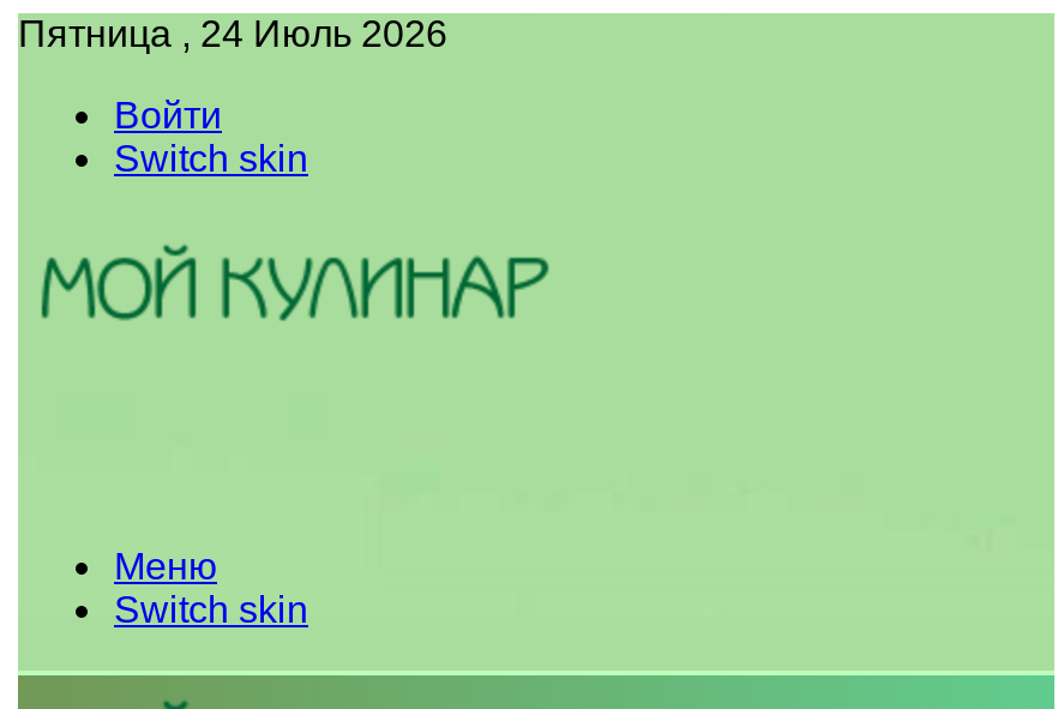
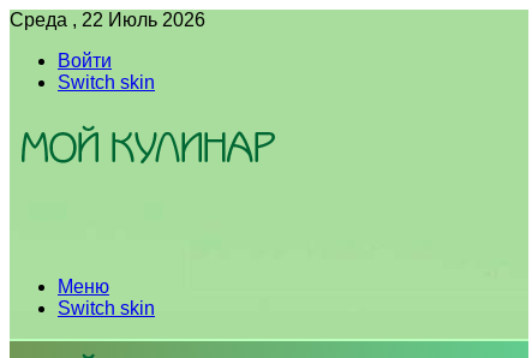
- Пятница , 24 Июль 2026
+ Среда , 22 Июль 2026
